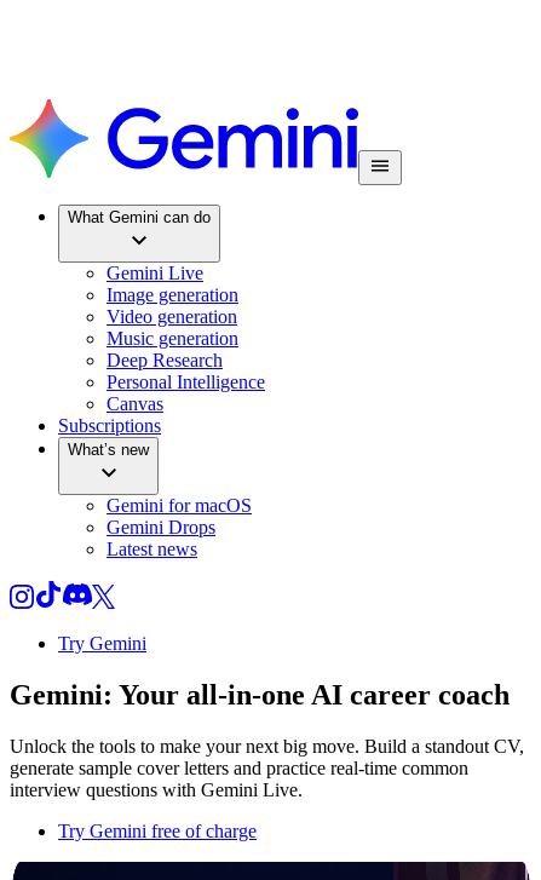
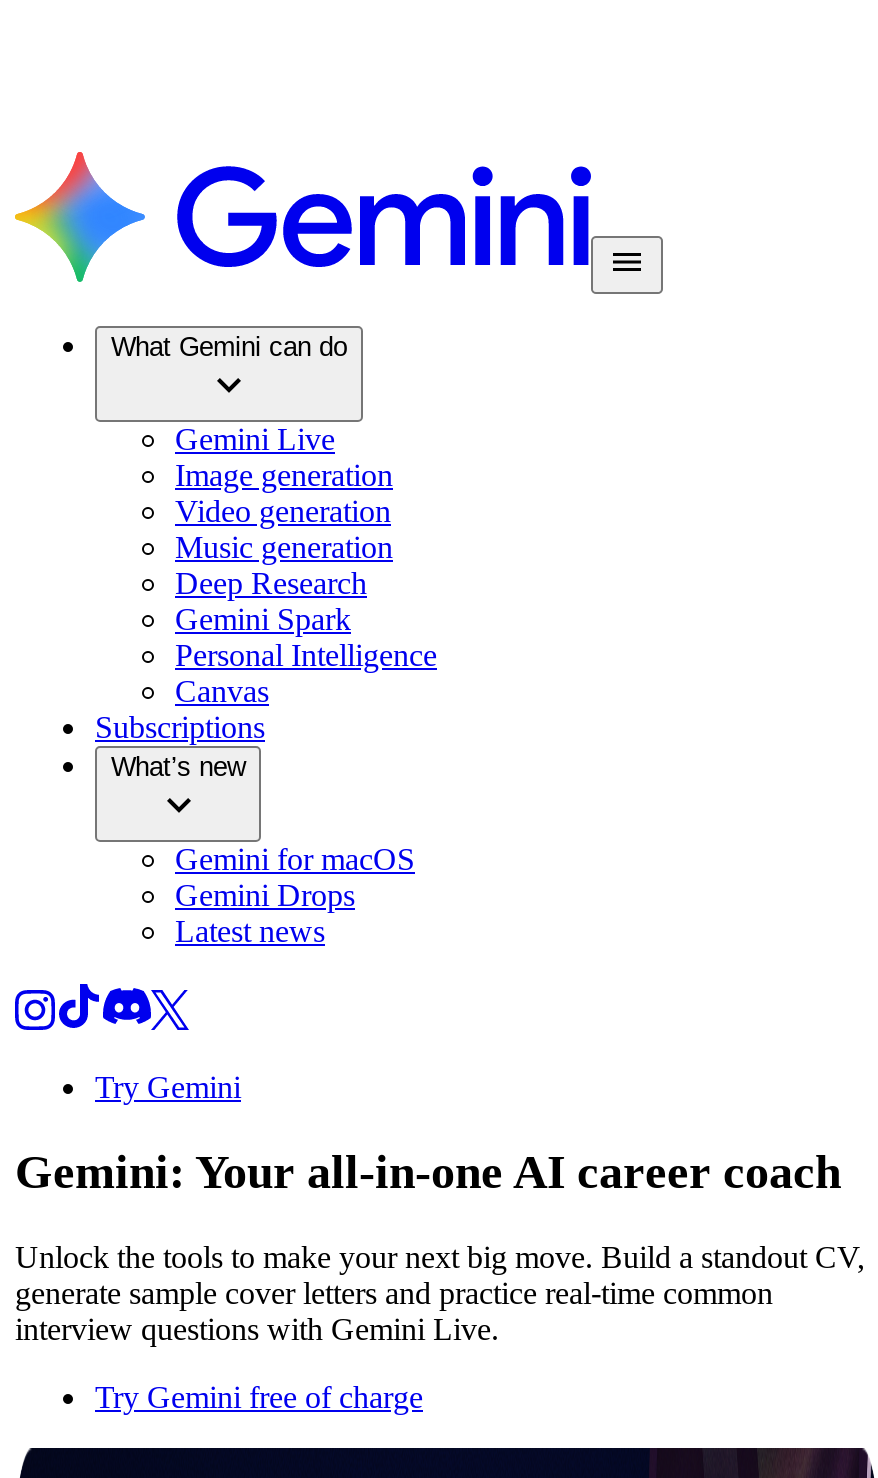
+ Gemini Spark
